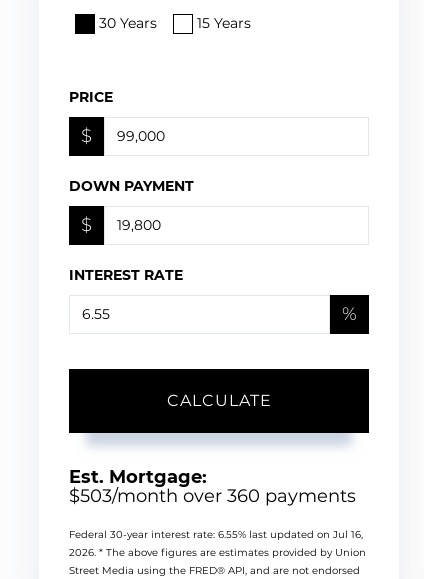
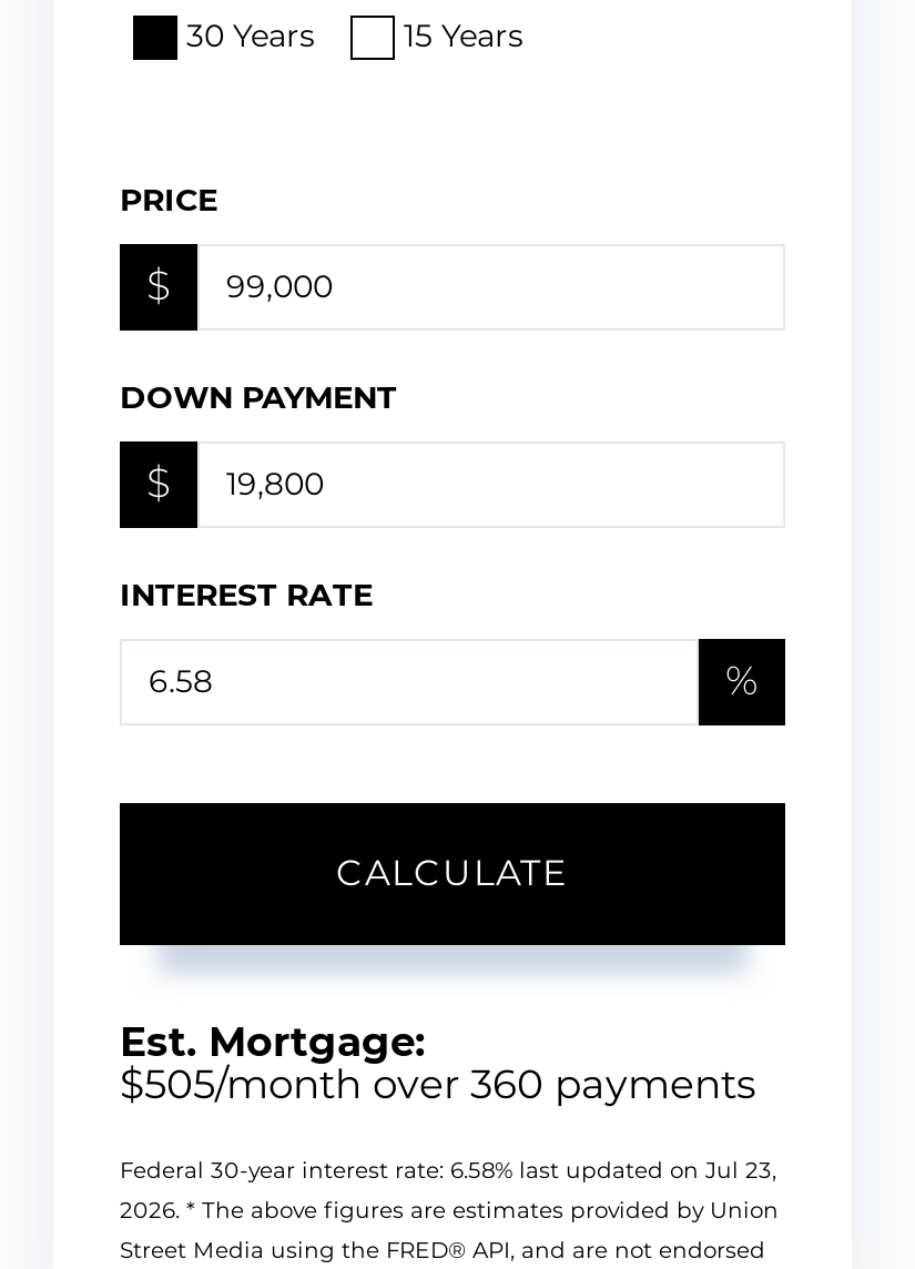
- $503/month over 360 payments
+ $505/month over 360 payments

- Federal 30-year interest rate: 6.55% last updated on Jul 16,
+ Federal 30-year interest rate: 6.58% last updated on Jul 23,
